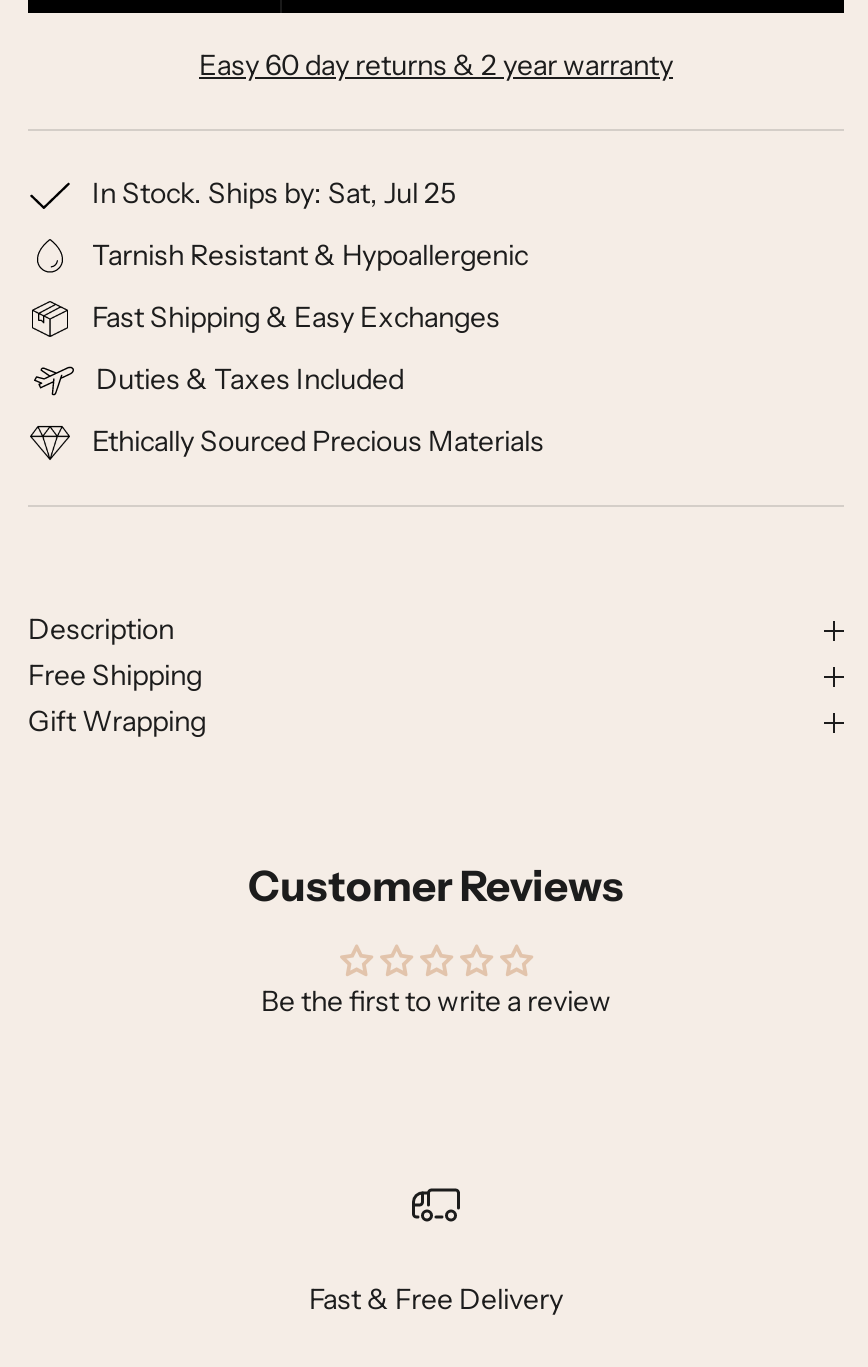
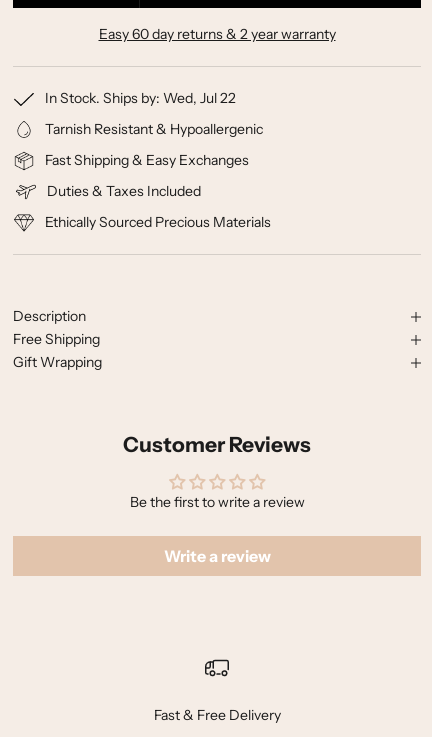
- In Stock. Ships by: Sat, Jul 25
+ In Stock. Ships by: Wed, Jul 22

+ Write a review
